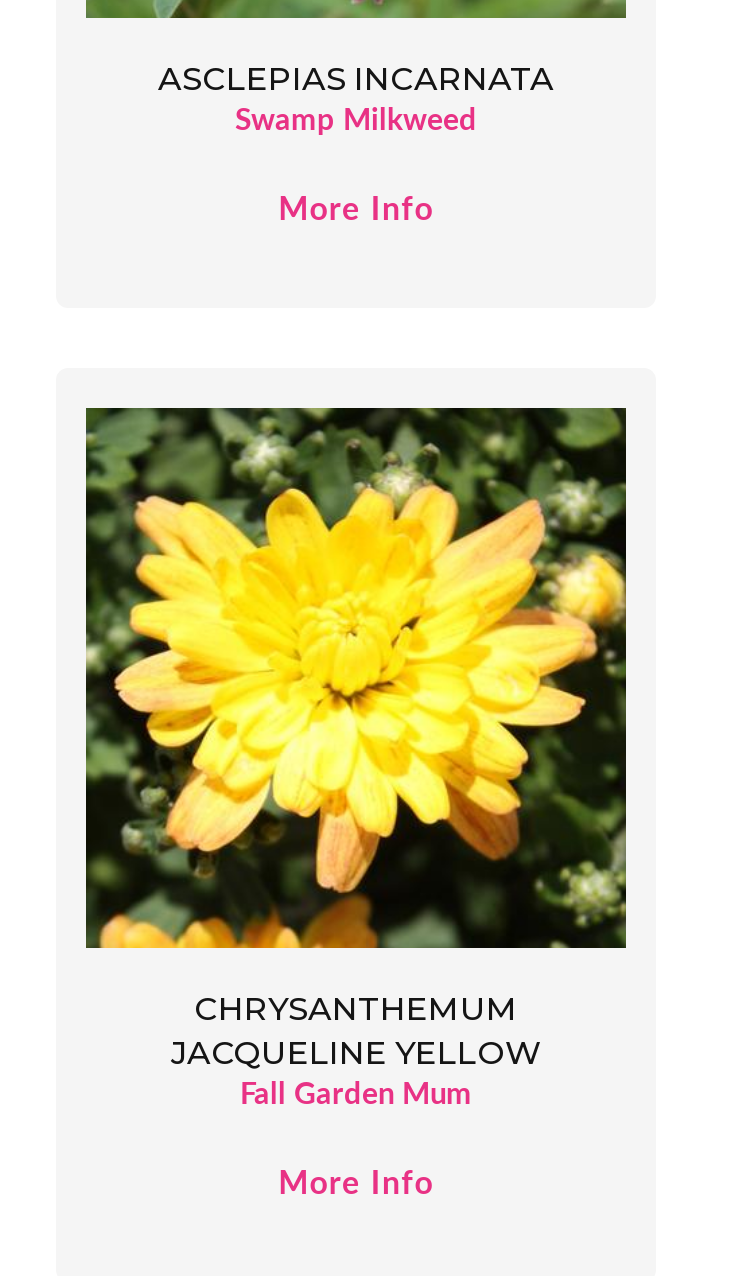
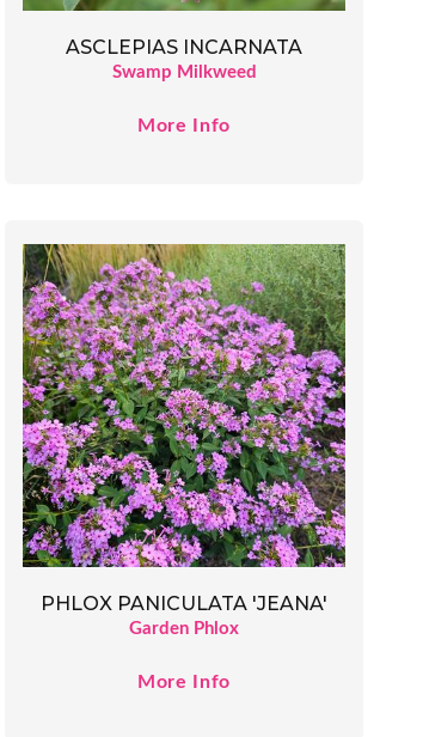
- [image]
- CHRYSANTHEMUM
- JACQUELINE YELLOW
- Fall Garden Mum
+ [image]
+ PHLOX PANICULATA 'JEANA'
+ Garden Phlox
